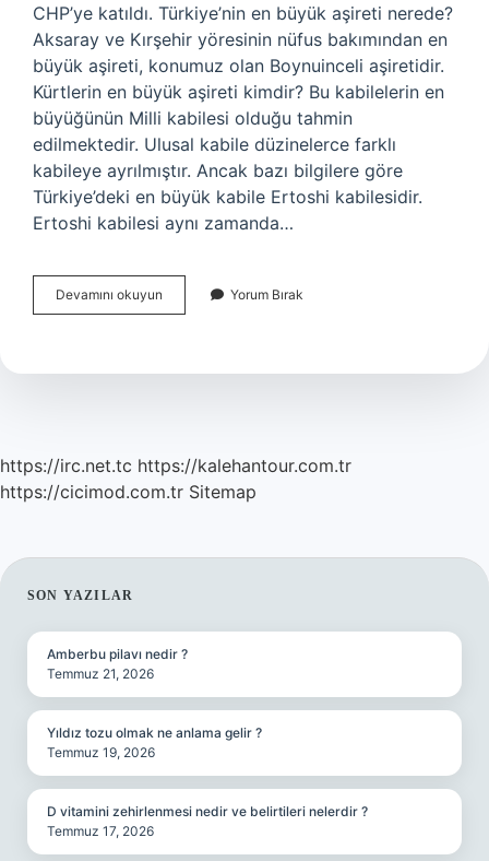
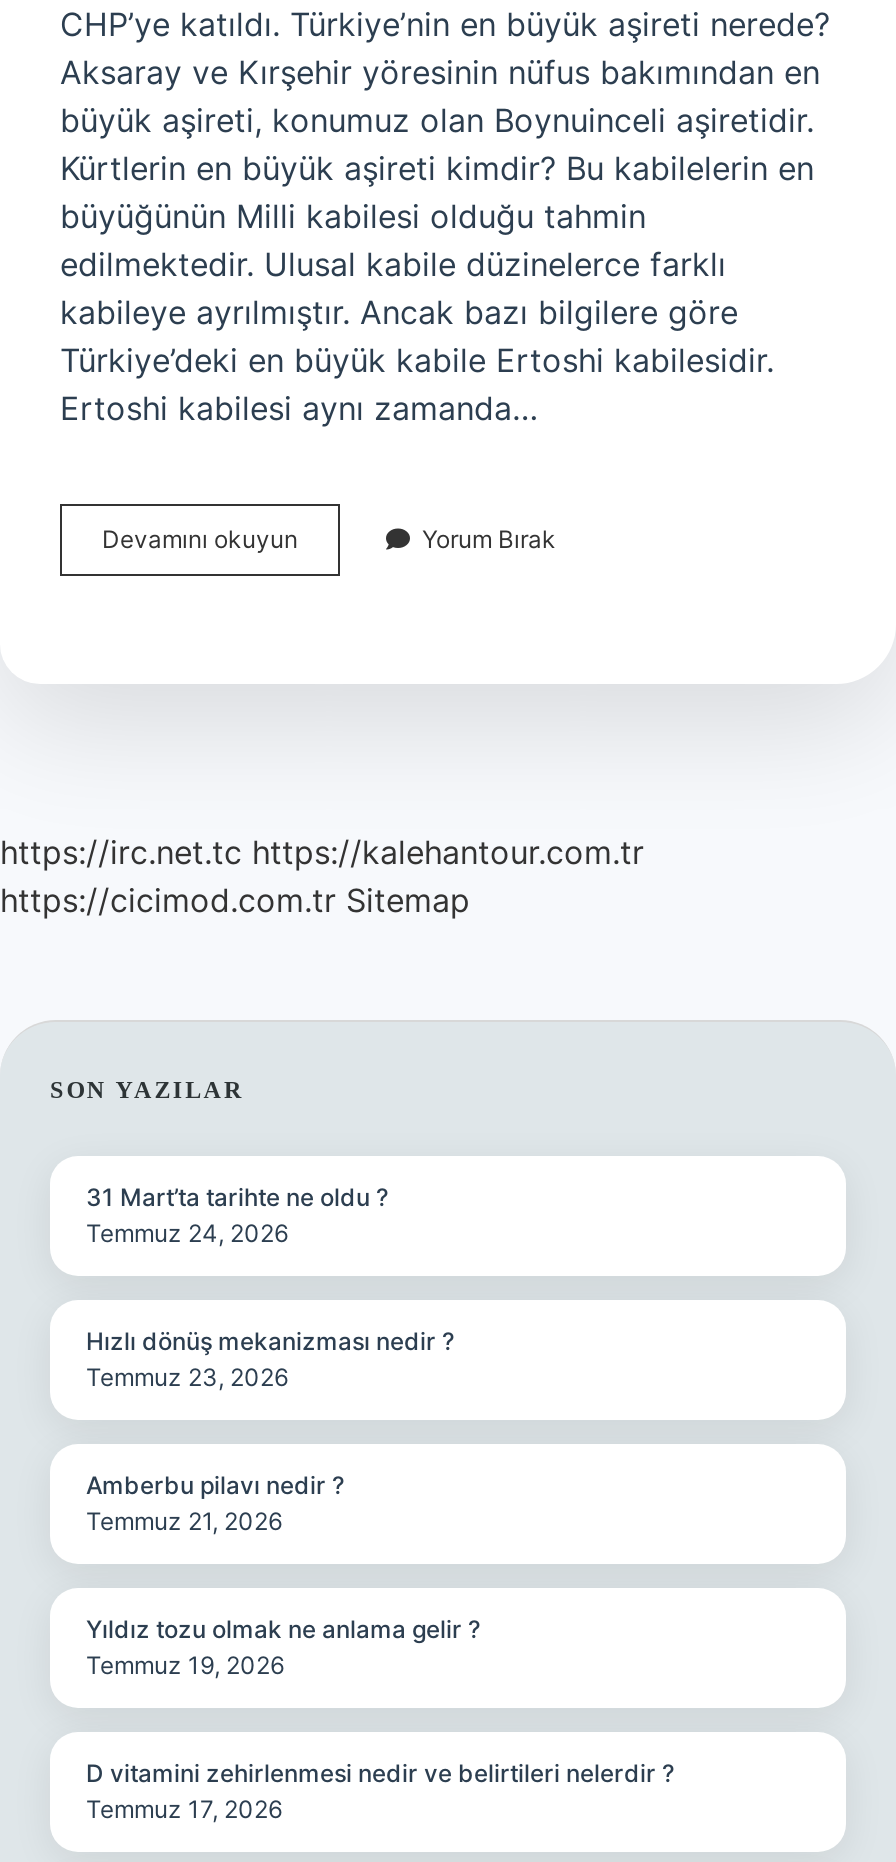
+ 31 Mart’ta tarihte ne oldu ?
+ Temmuz 24, 2026

+ Hızlı dönüş mekanizması nedir ?
+ Temmuz 23, 2026
